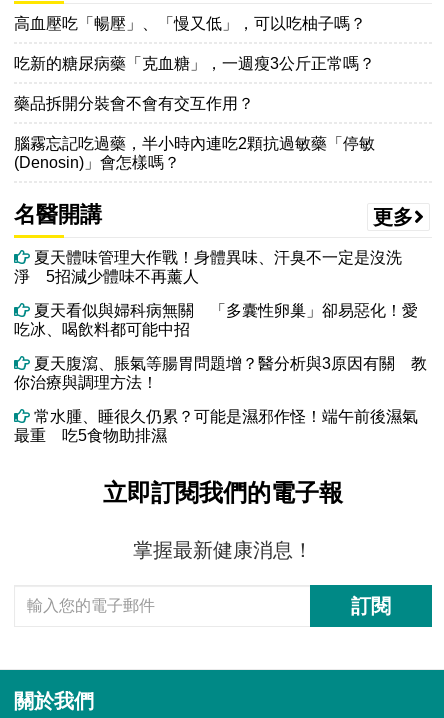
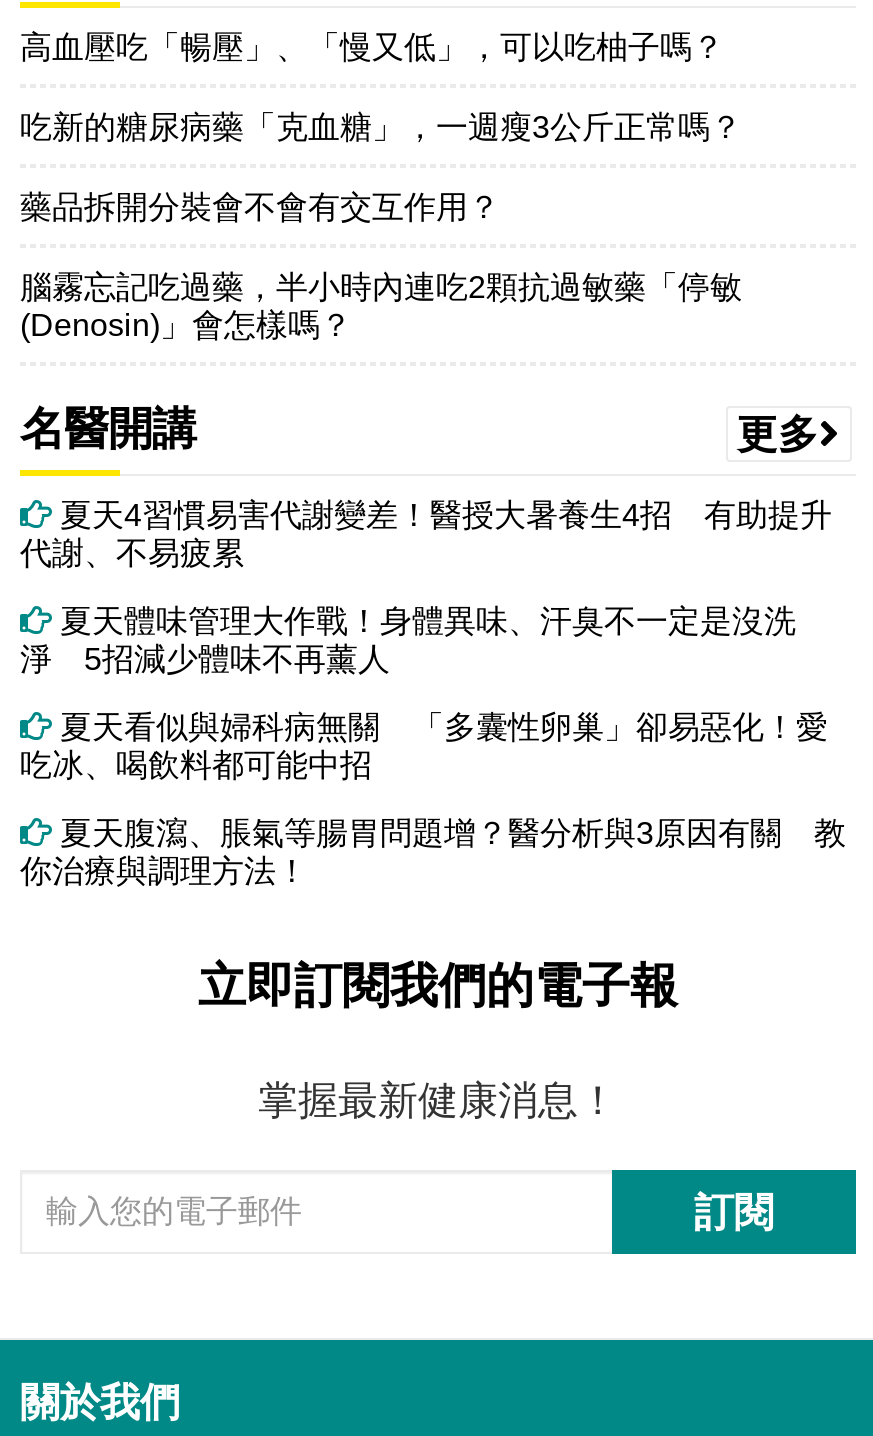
+ 夏天4習慣易害代謝變差！醫授大暑養生4招 有助提升
+ 代謝、不易疲累

moved down: 夏天體味管理大作戰！身體異味、汗臭不一定是沒洗 | 淨 5招減少體味不再薰人 | 夏天看似與婦科病無關 「多囊性卵巢」卻易惡化！愛 | 吃冰、喝飲料都可能中招 | 夏天腹瀉、脹氣等腸胃問題增？醫分析與3原因有關 教 | 你治療與調理方法！

- 常水腫、睡很久仍累？可能是濕邪作怪！端午前後濕氣
- 最重 吃5食物助排濕
